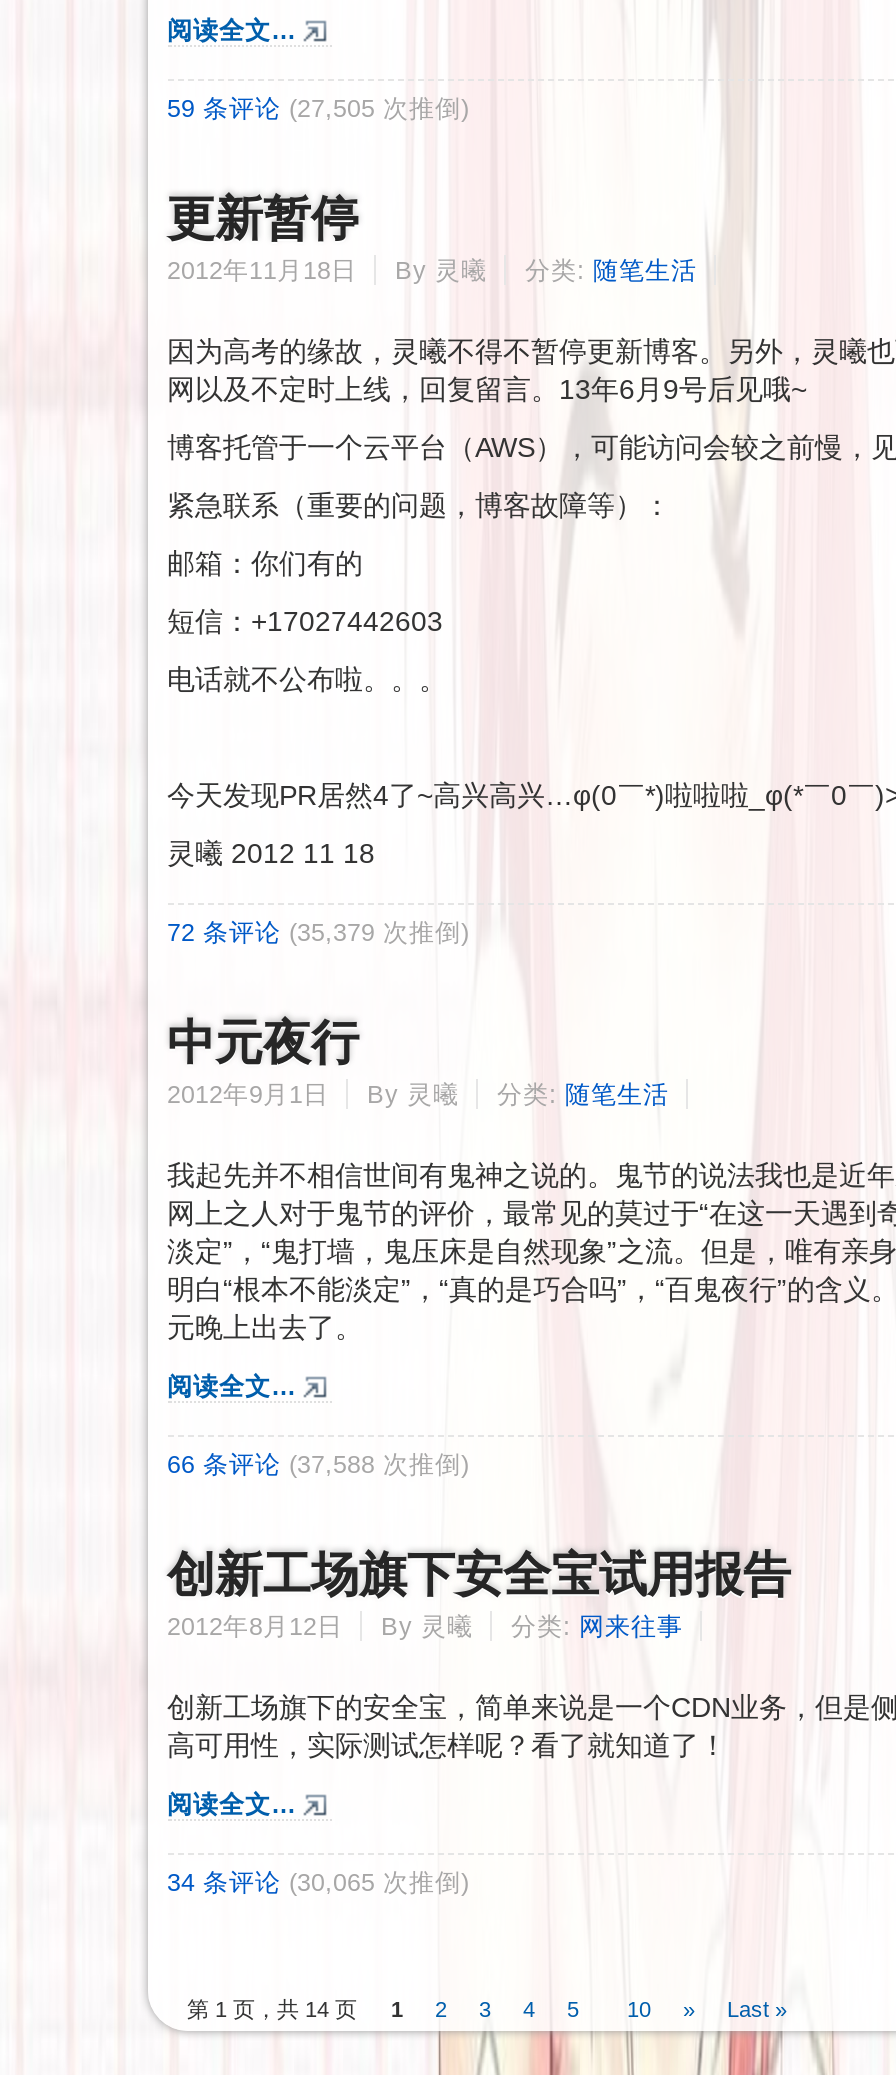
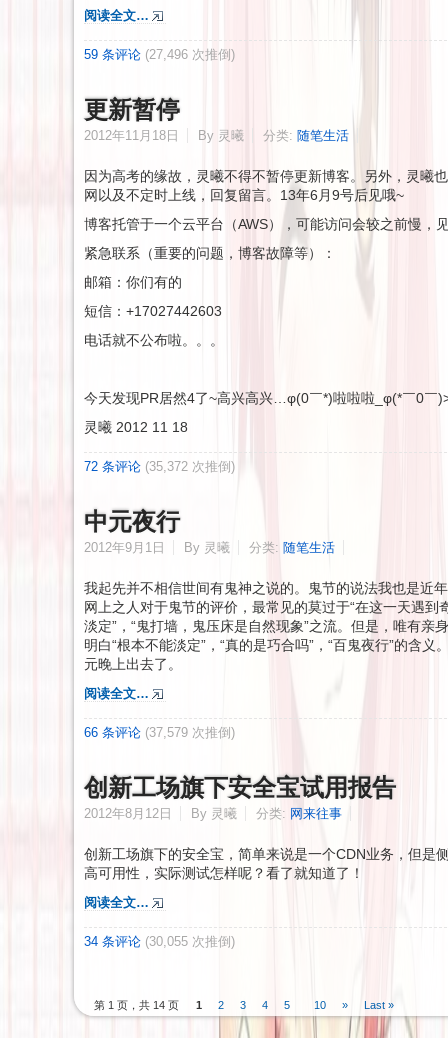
- 59 条评论(27,505 次推倒)
+ 59 条评论(27,496 次推倒)

- 72 条评论(35,379 次推倒)
+ 72 条评论(35,372 次推倒)

- 66 条评论(37,588 次推倒)
+ 66 条评论(37,579 次推倒)

- 34 条评论(30,065 次推倒)
+ 34 条评论(30,055 次推倒)
